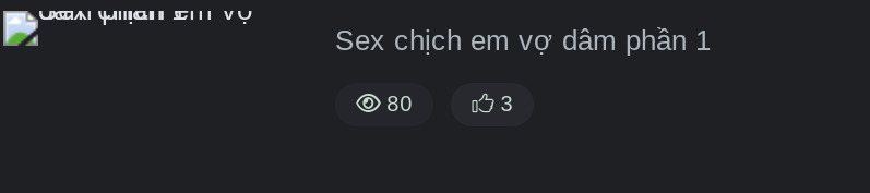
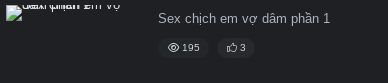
- 80
+ 195
